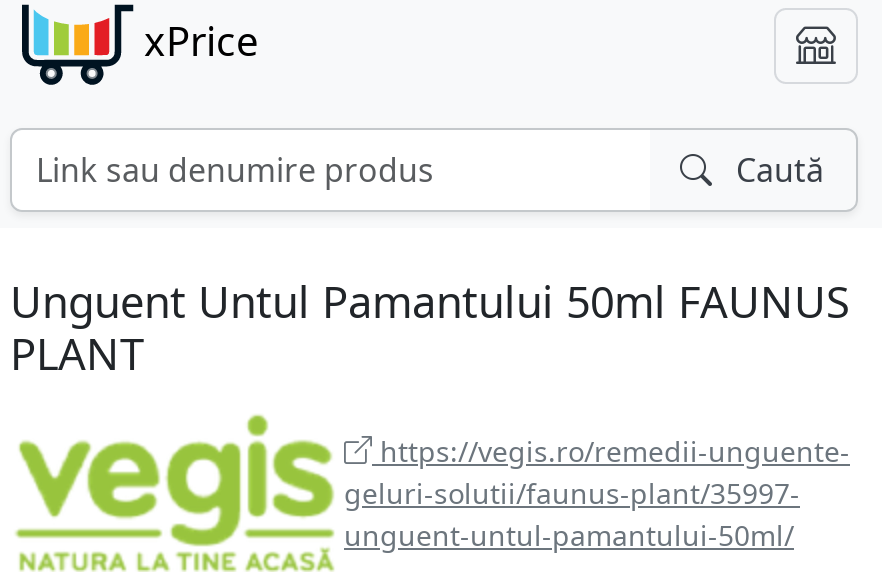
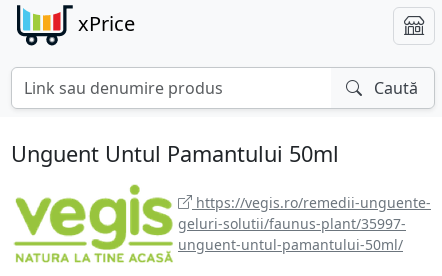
- Unguent Untul Pamantului 50ml FAUNUS
- PLANT
+ Unguent Untul Pamantului 50ml
